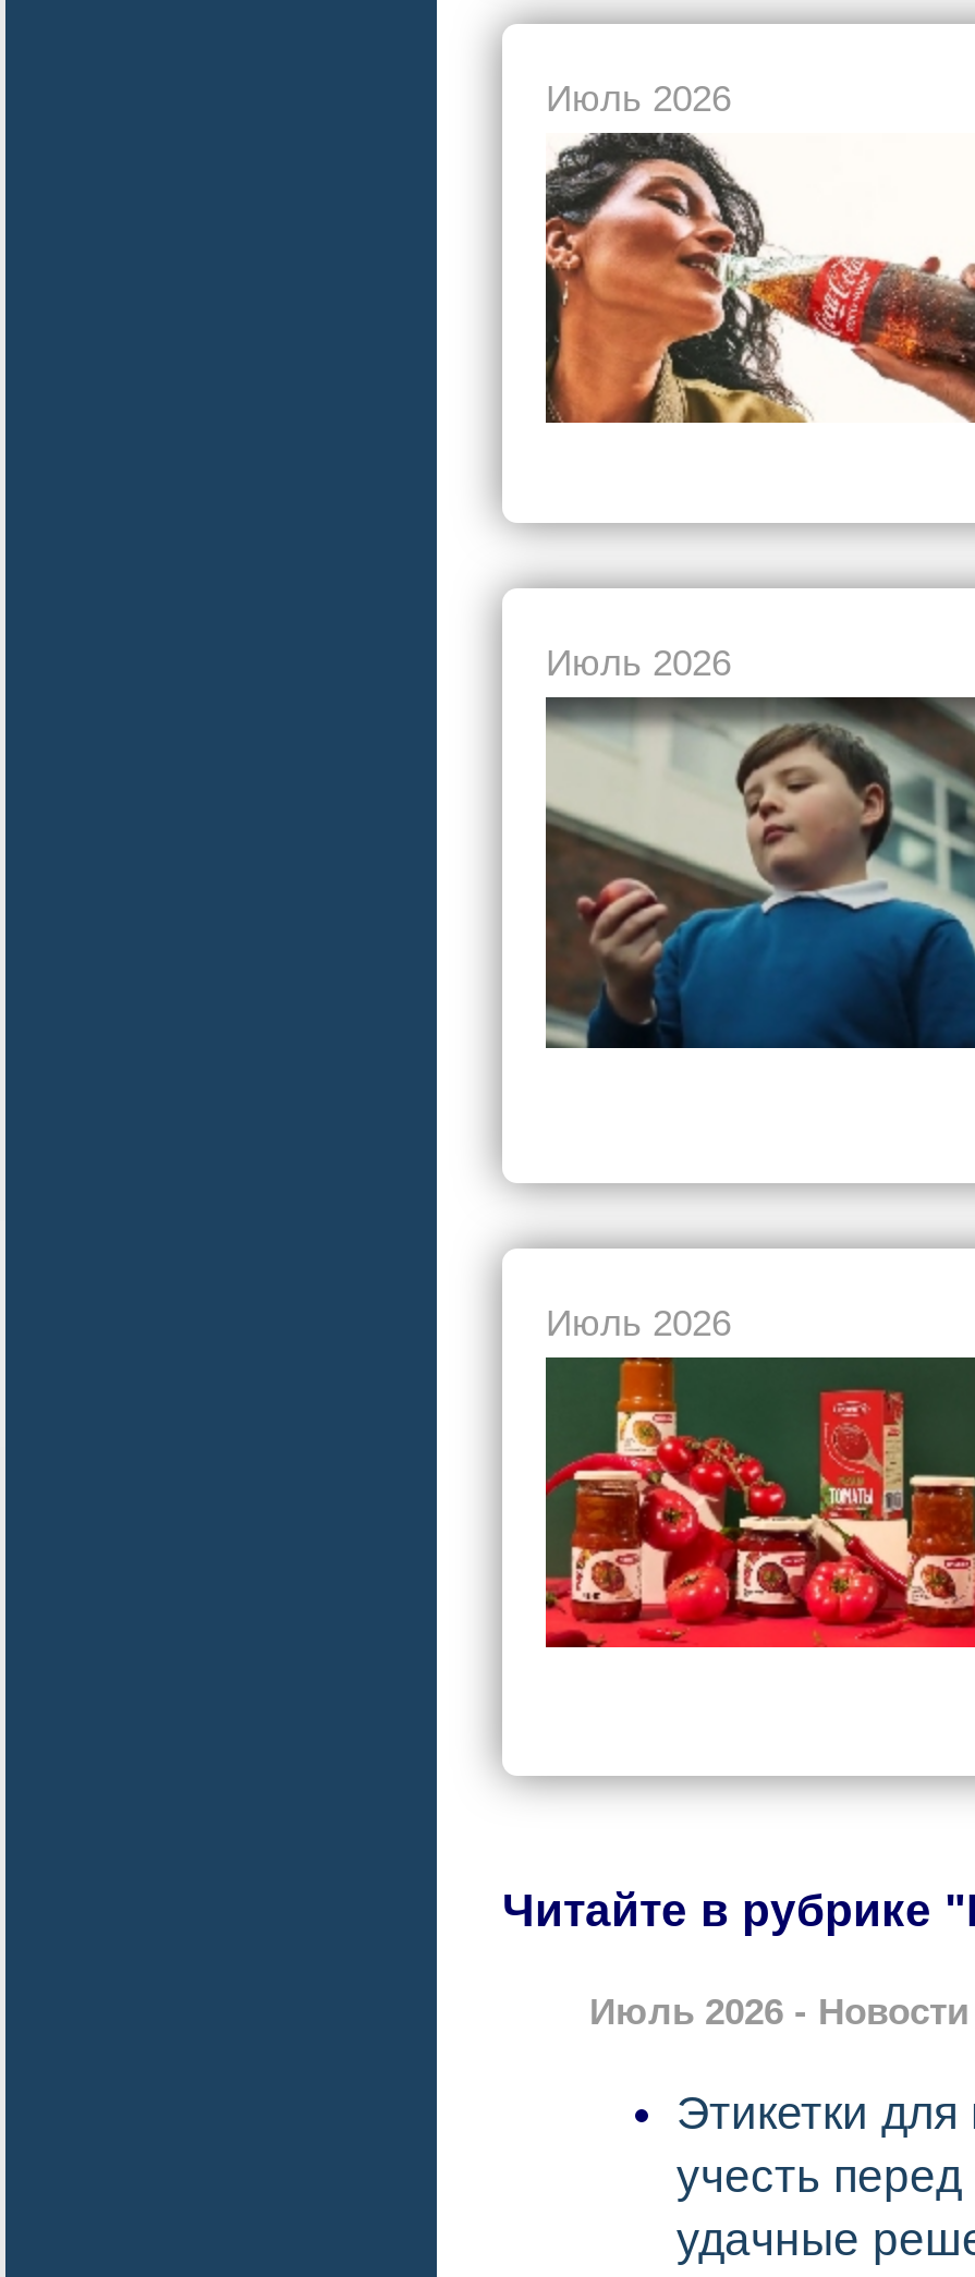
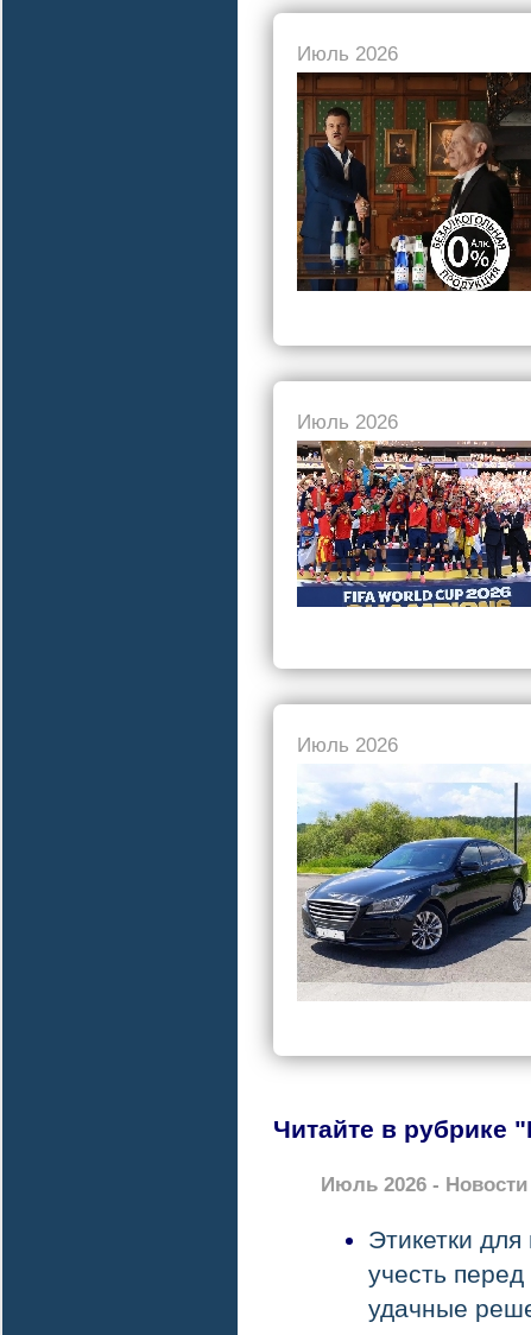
- [image]
+ [image]

- [image]
+ [image]

- [image]
+ [image]
